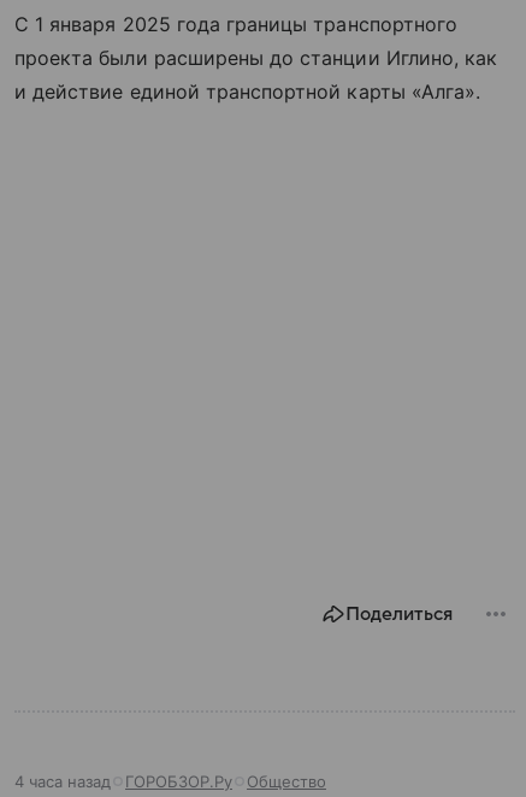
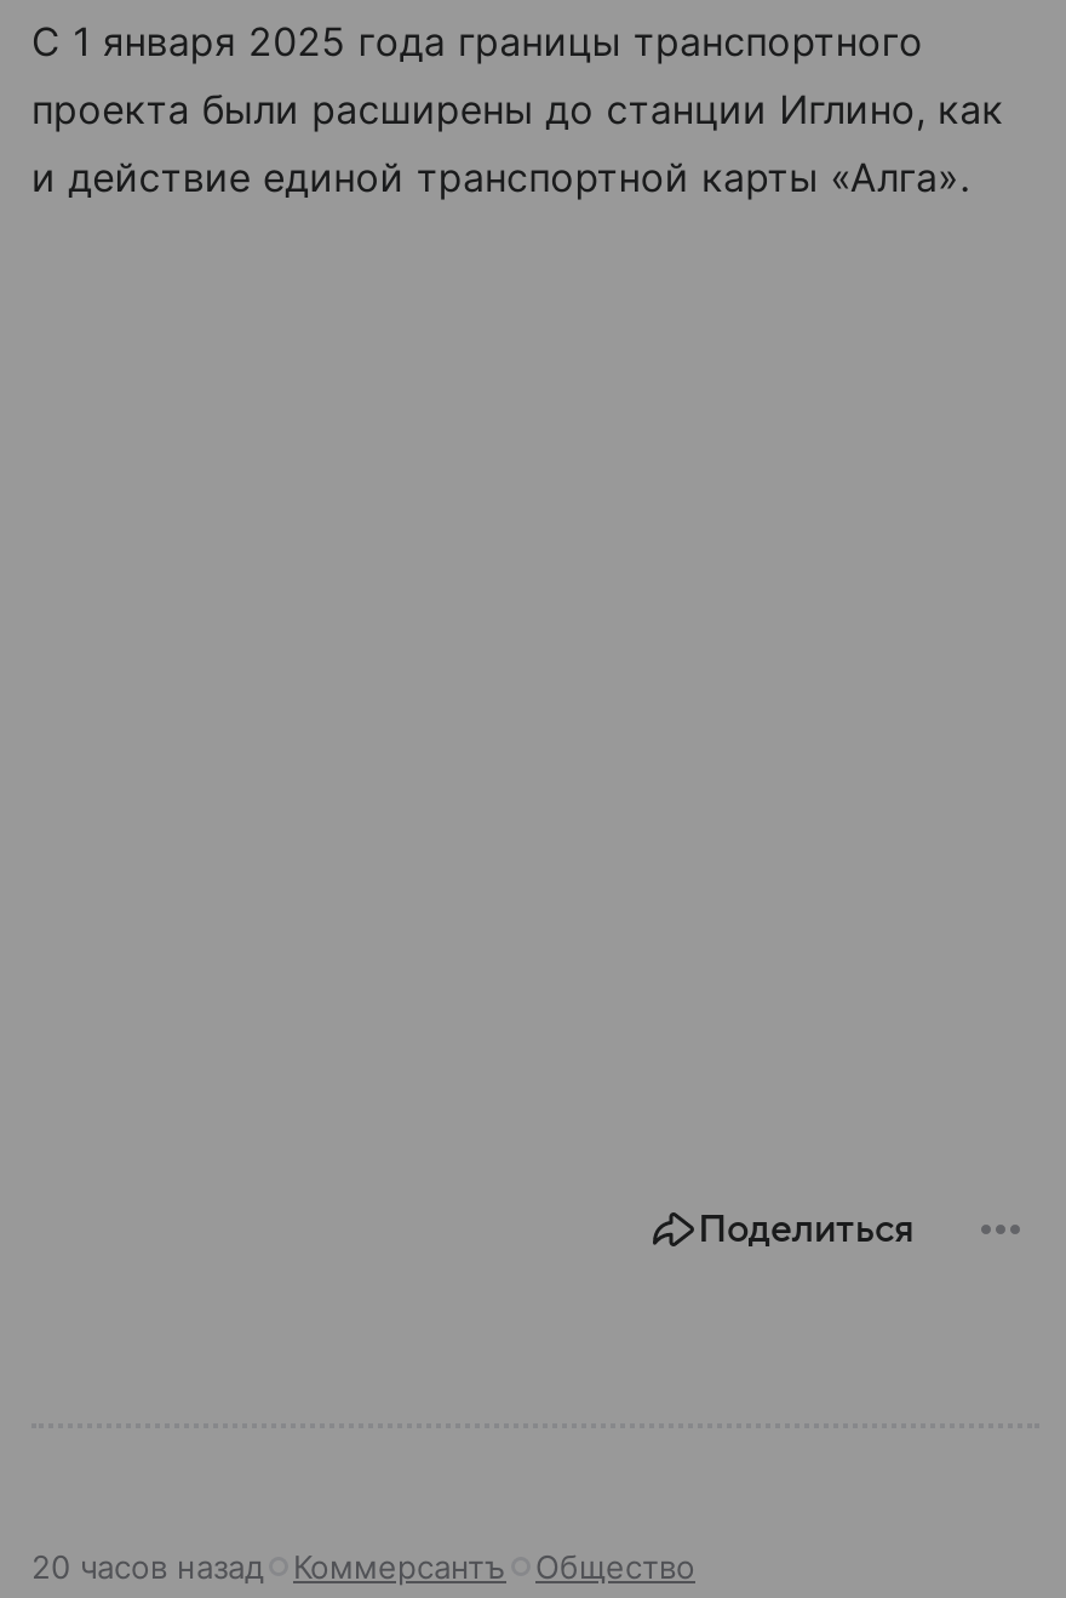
- 4 часа назад
- ГОРОБЗОР.Ру
+ 20 часов назад
+ Коммерсантъ
